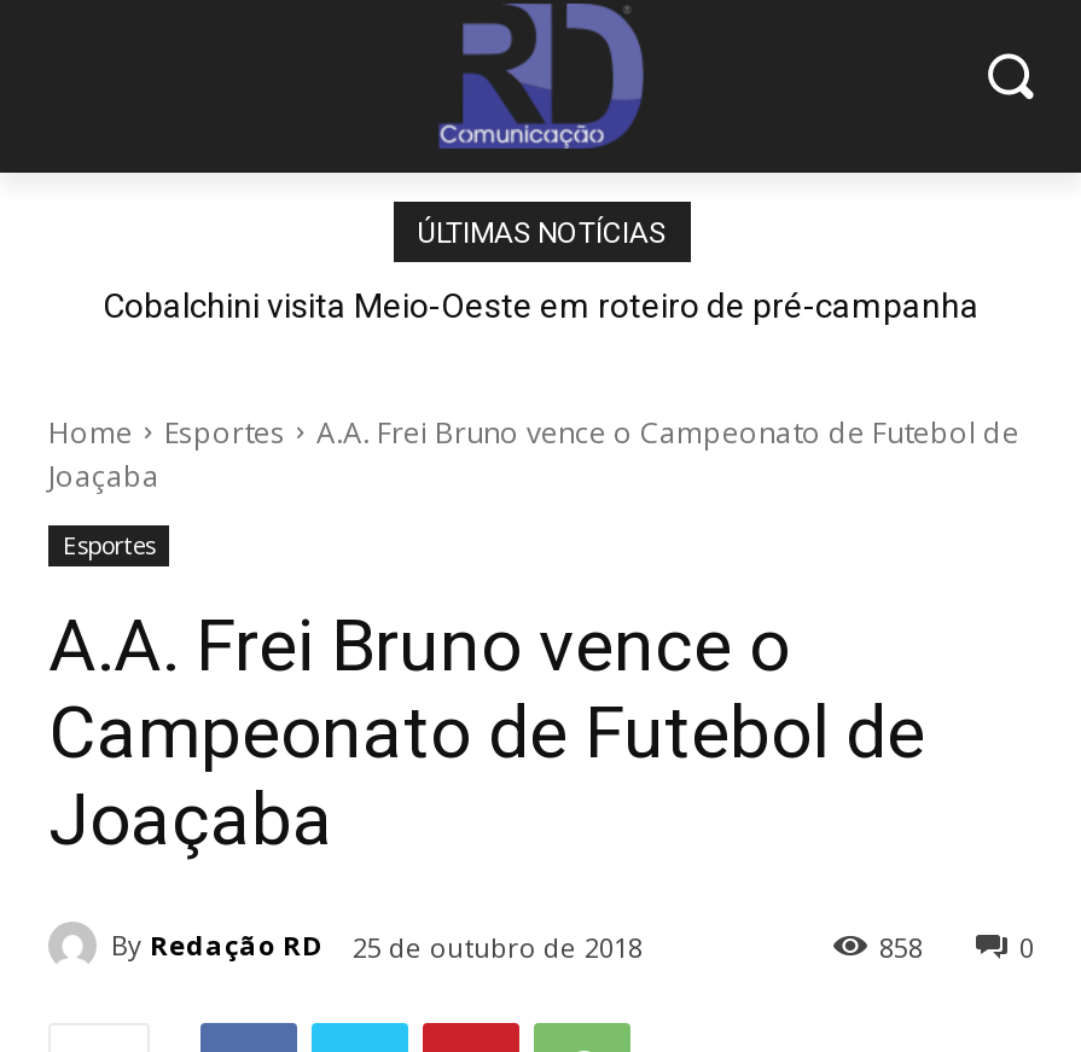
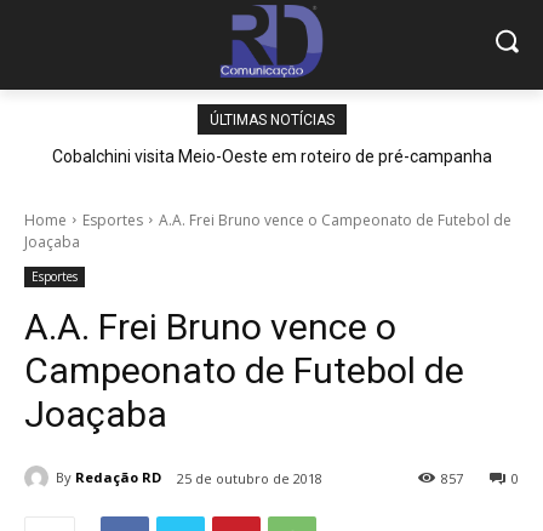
- 858
+ 857
